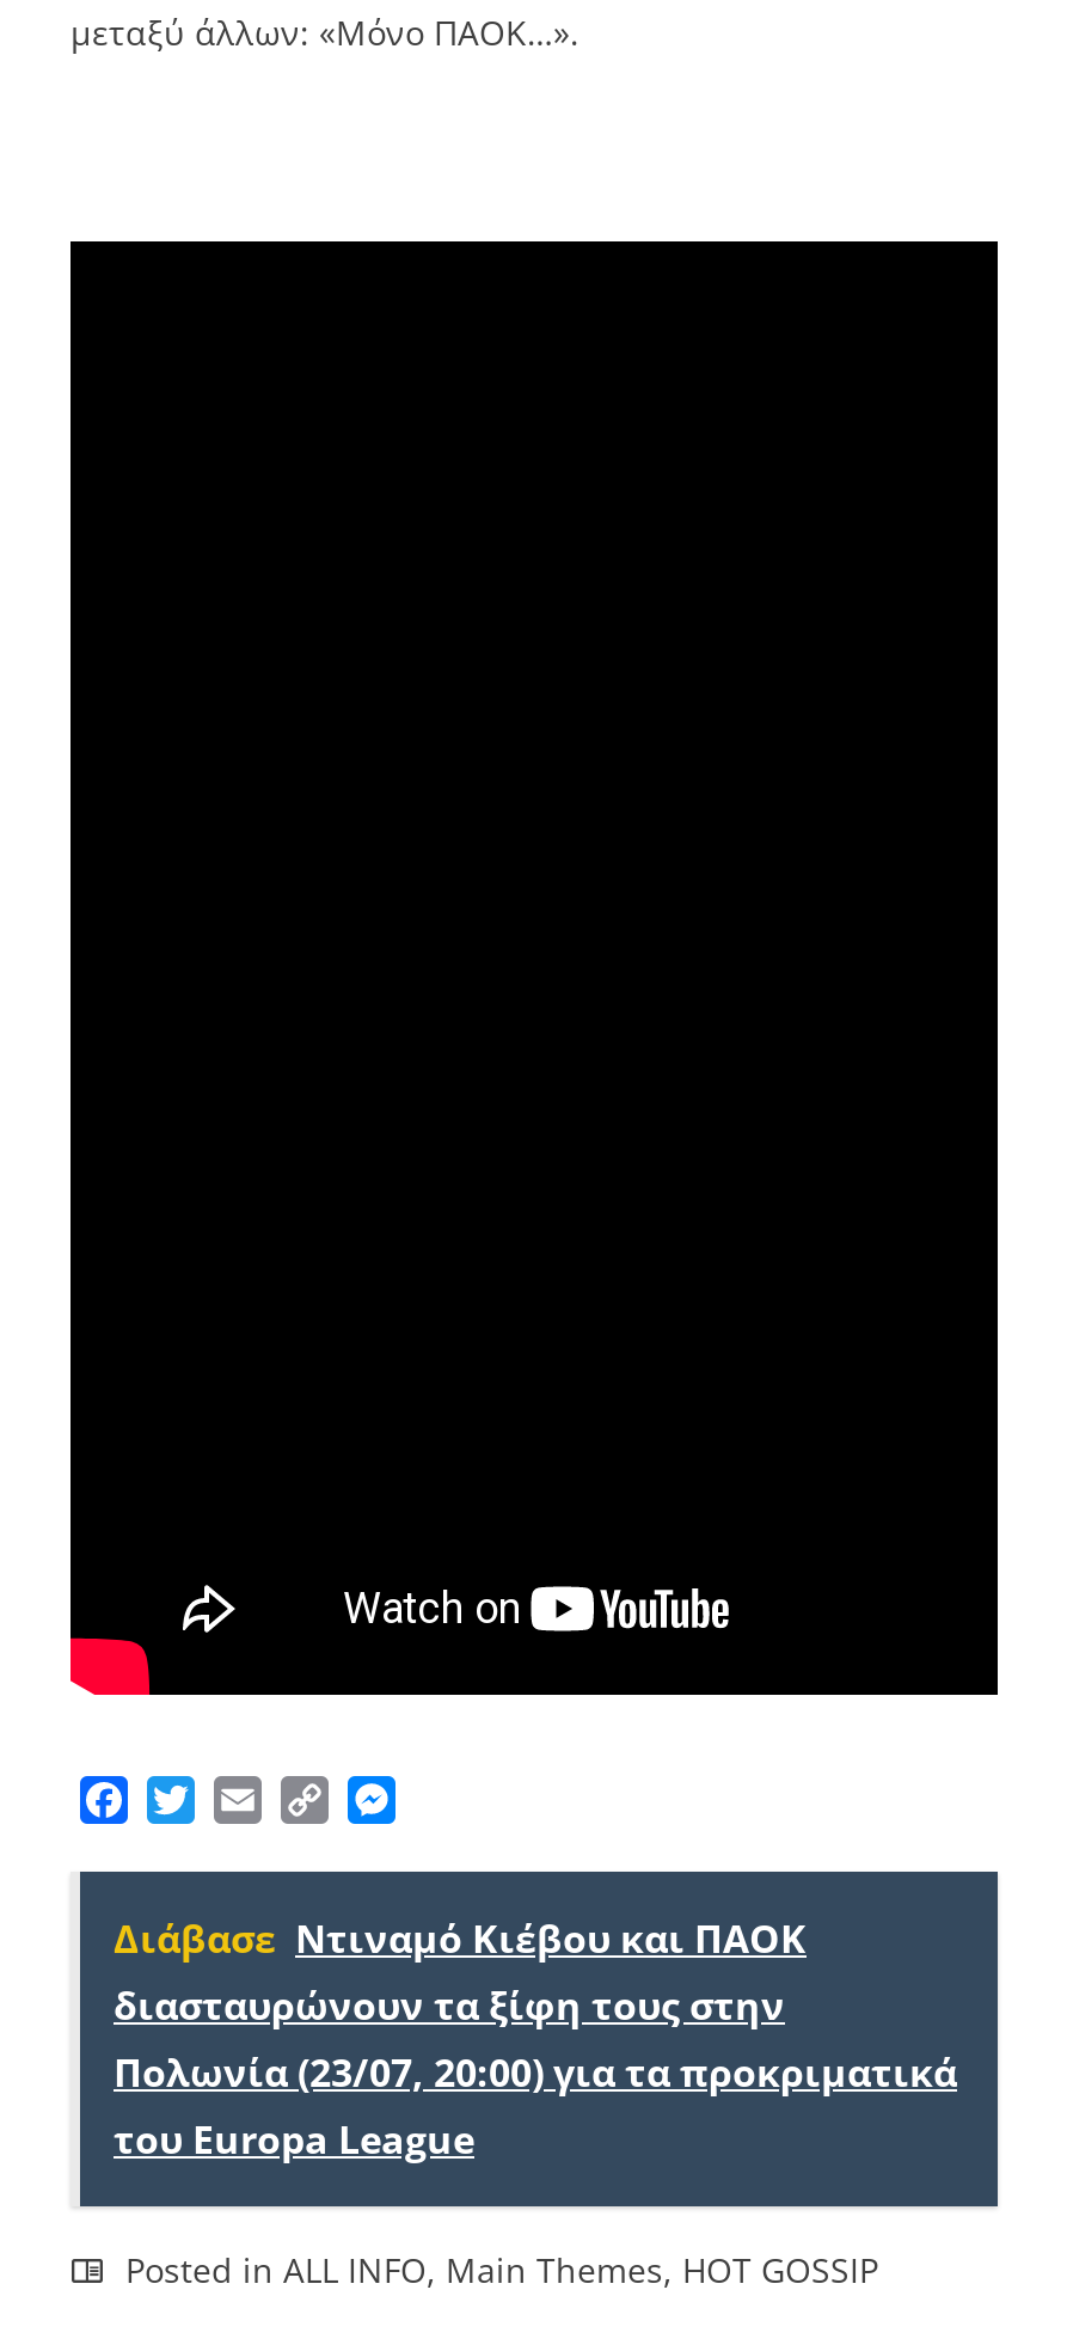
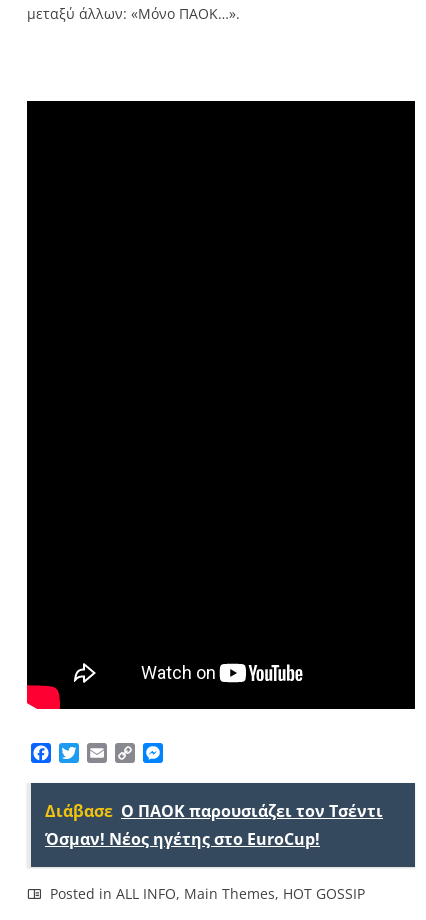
- Διάβασε Ντιναμό Κιέβου και ΠΑΟΚ
- διασταυρώνουν τα ξίφη τους στην
- Πολωνία (23/07, 20:00) για τα προκριματικά
- του Europa League
+ Διάβασε Ο ΠΑΟΚ παρουσιάζει τον Τσέντι
+ Όσμαν! Νέος ηγέτης στο EuroCup!
